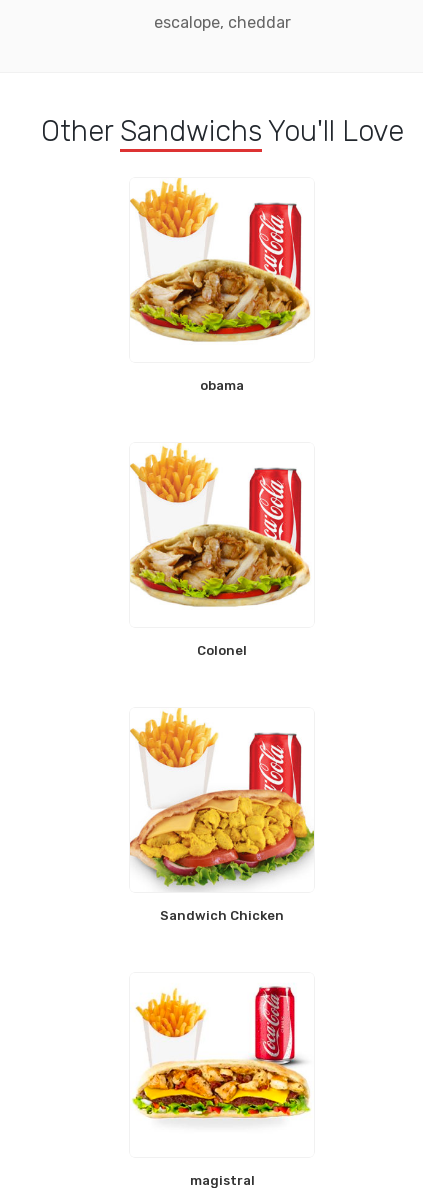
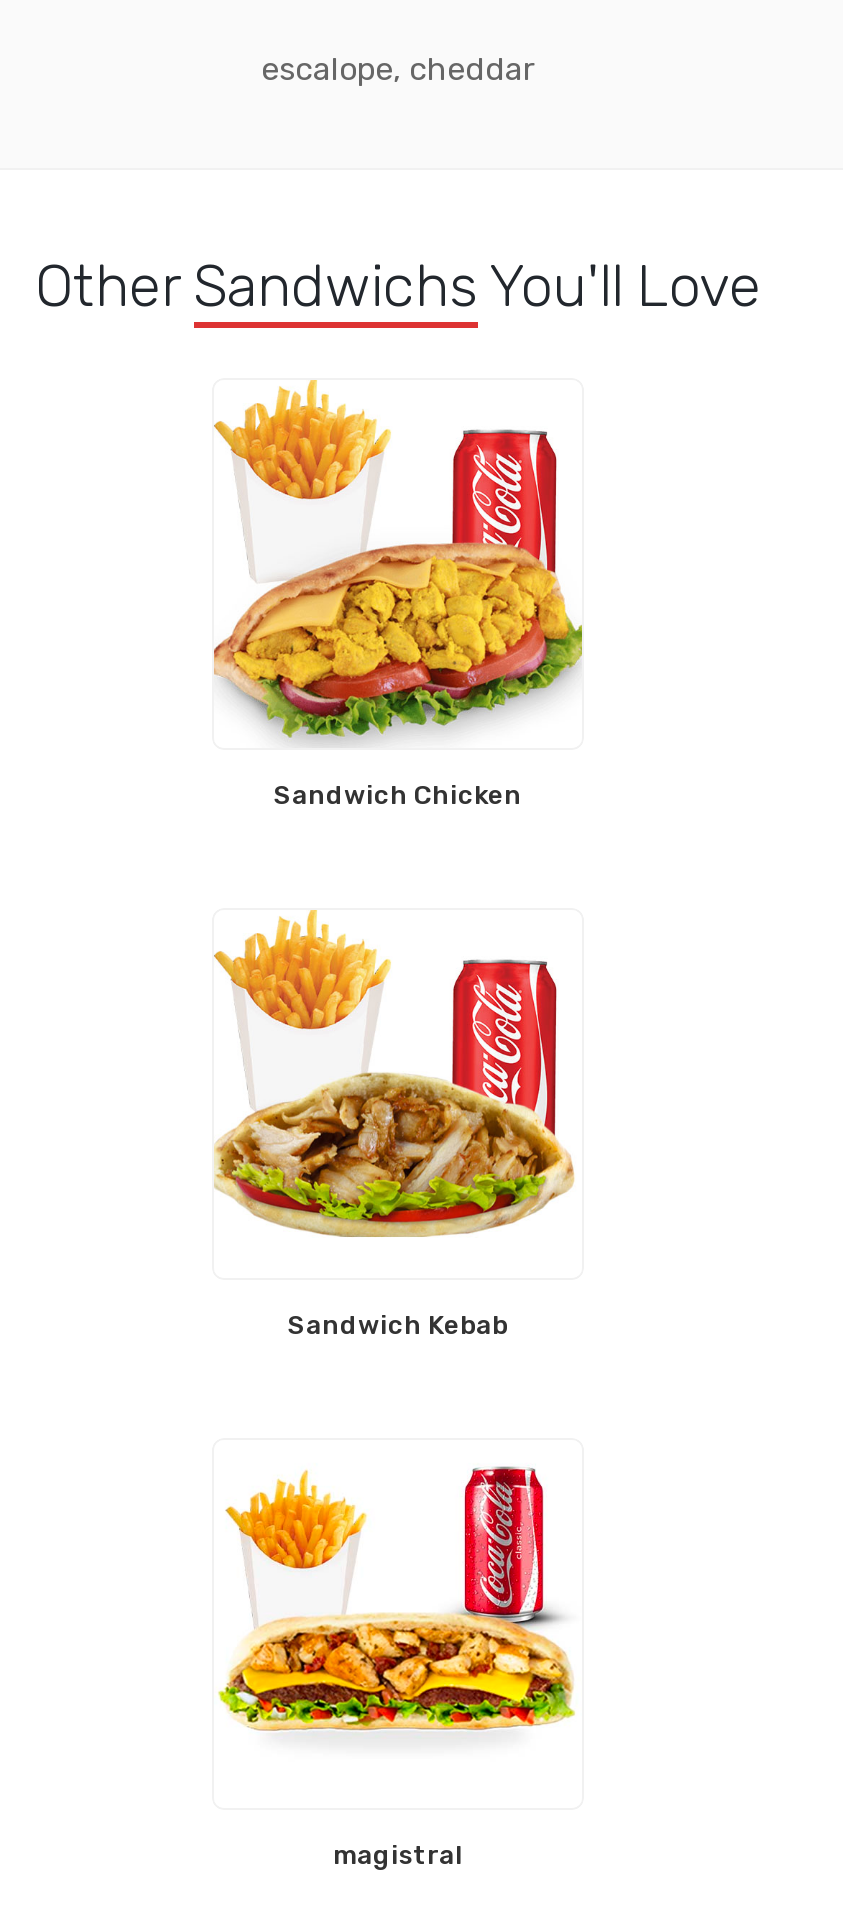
moved down: [image]

- obama

- Colonel

moved up: [image]

moved up: [image] | Sandwich Chicken

+ Sandwich Kebab
